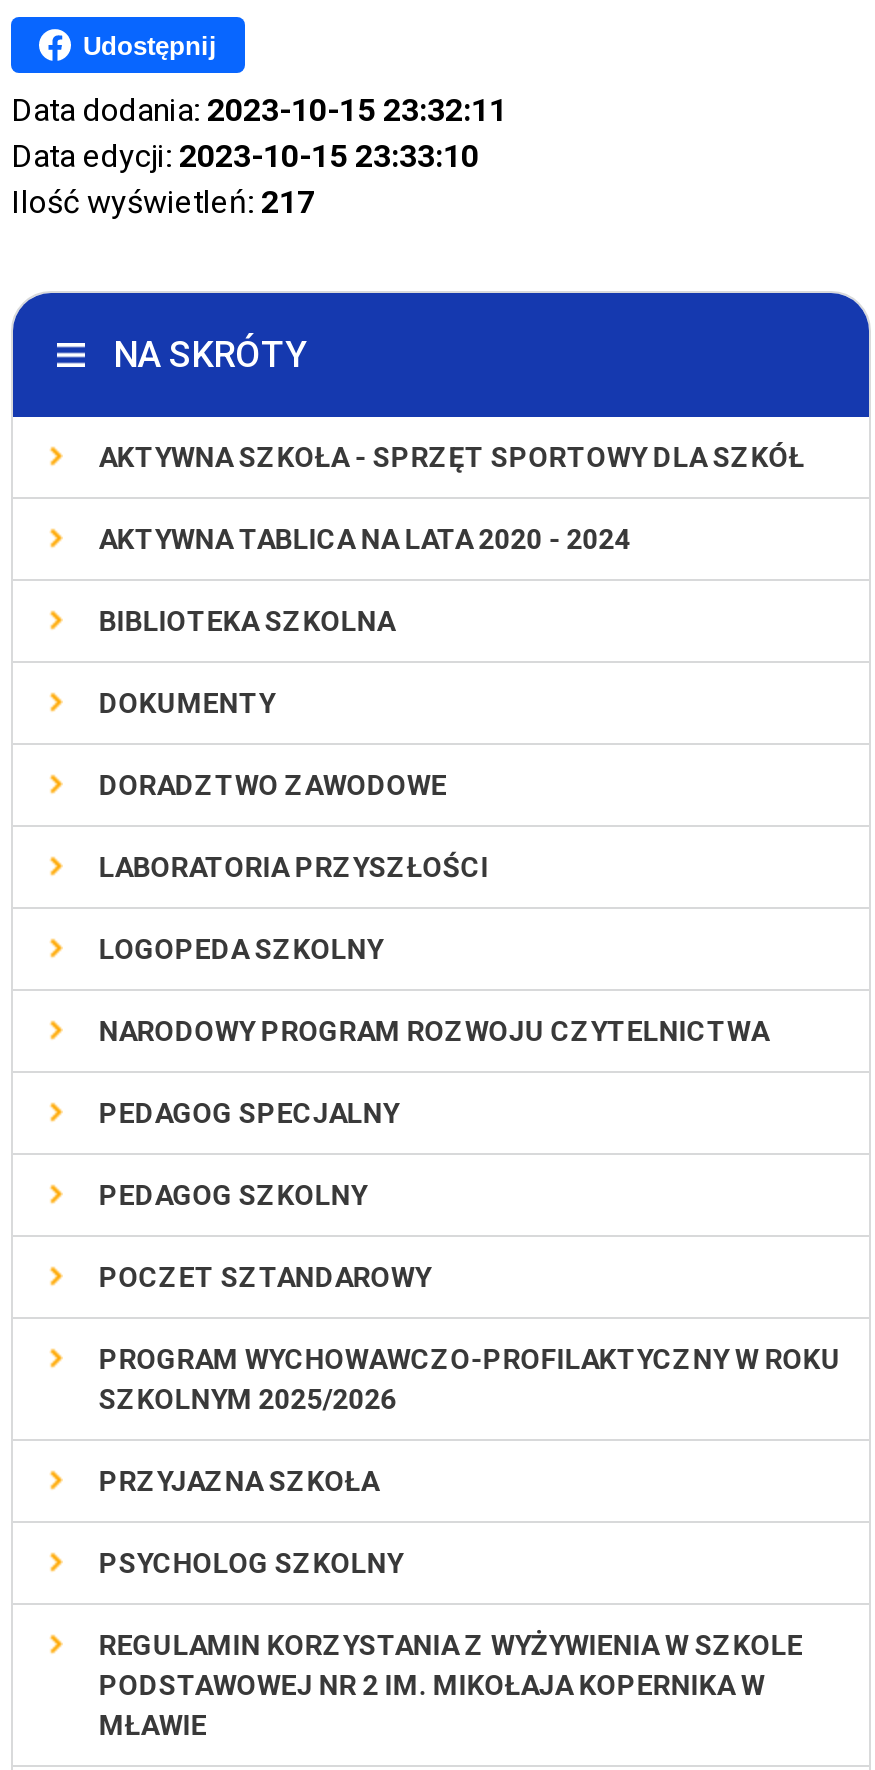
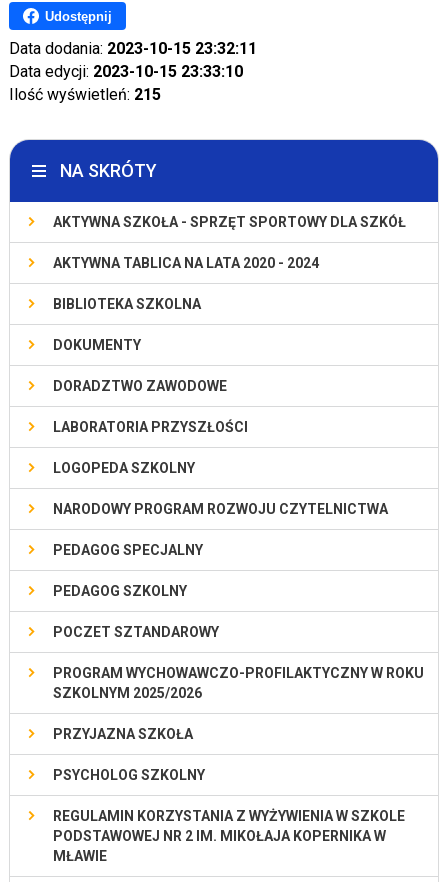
- Ilość wyświetleń: 217
+ Ilość wyświetleń: 215
